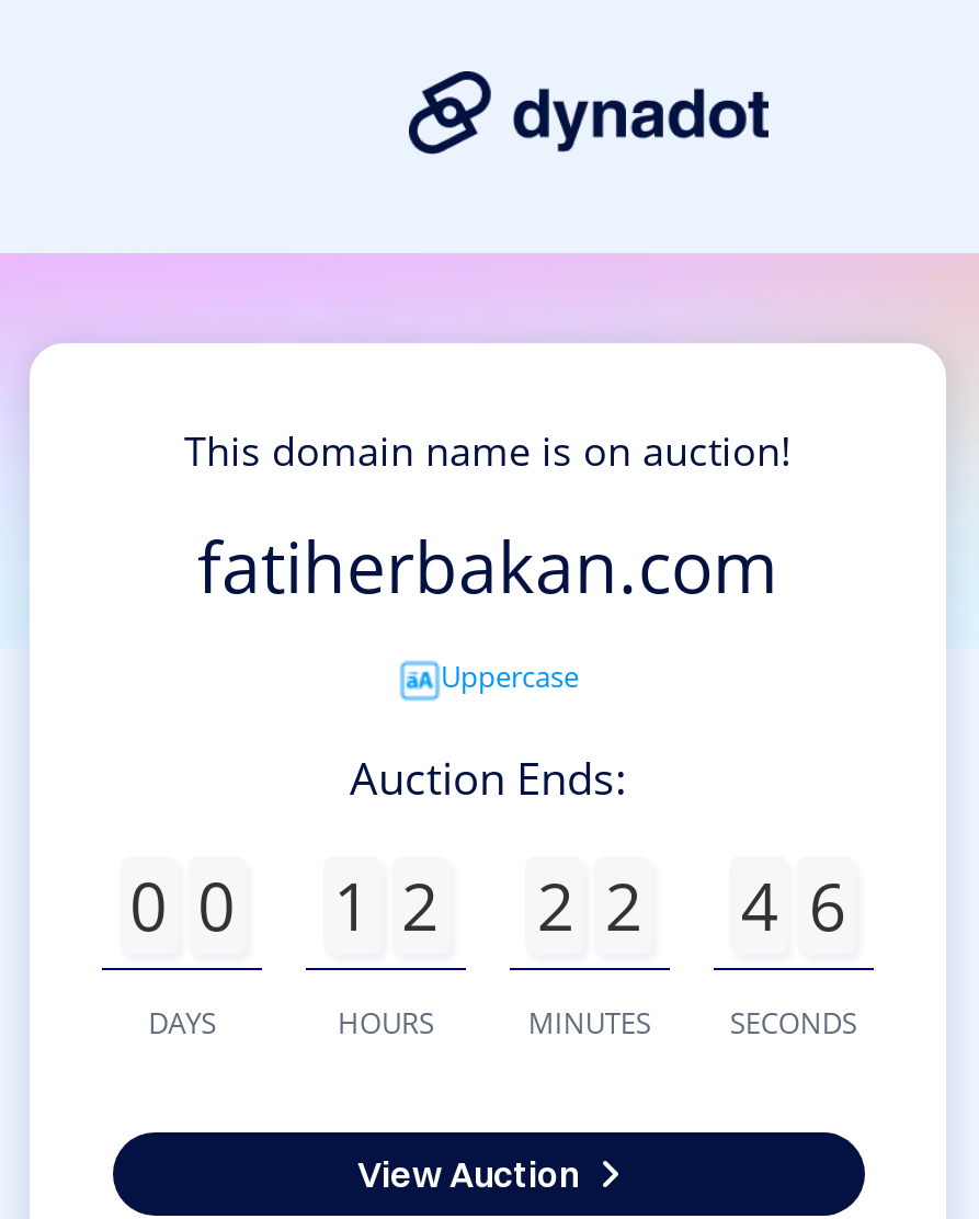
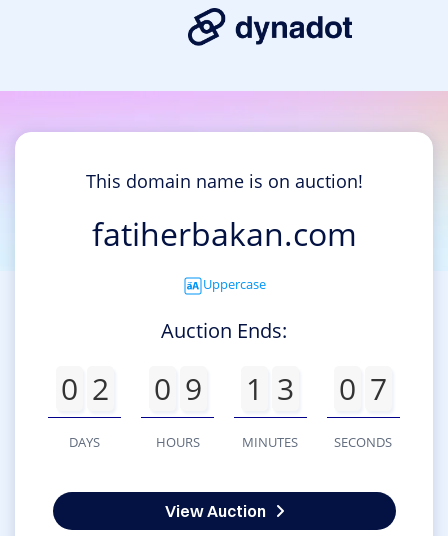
- 0 0
+ 0 2

- 1 2
+ 0 9

- 2 2
+ 1 3

- 4 6
+ 0 7
